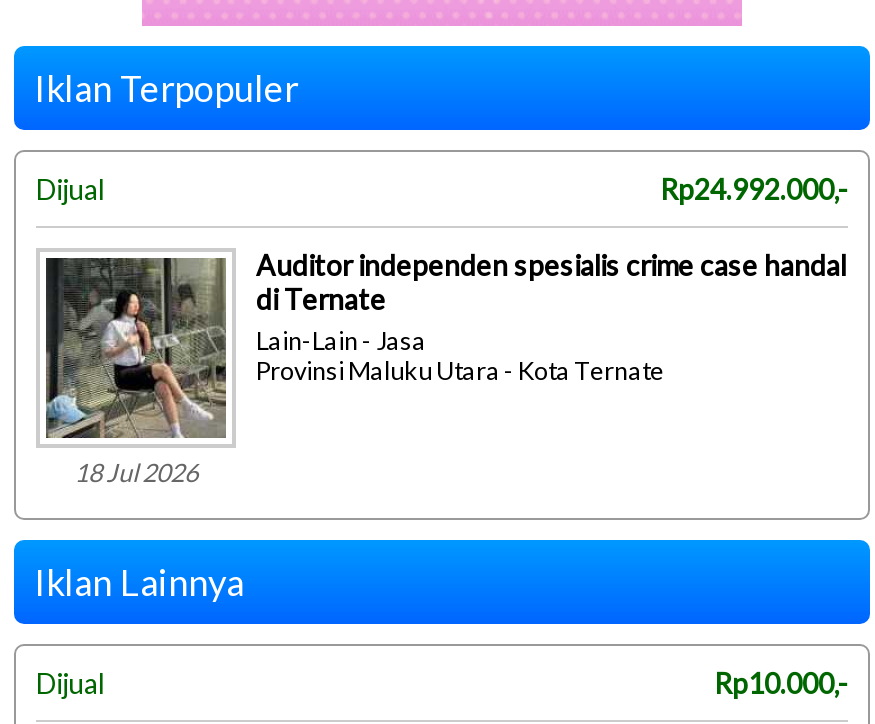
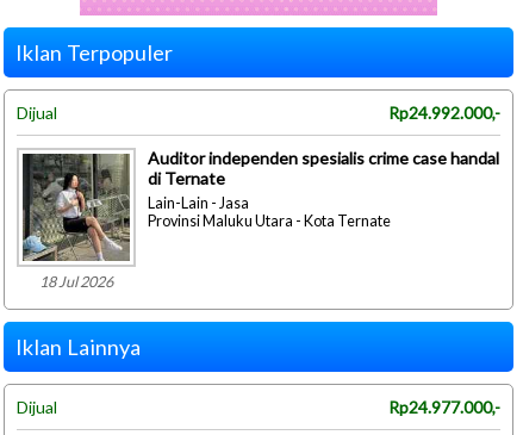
- Rp10.000,-
+ Rp24.977.000,-
